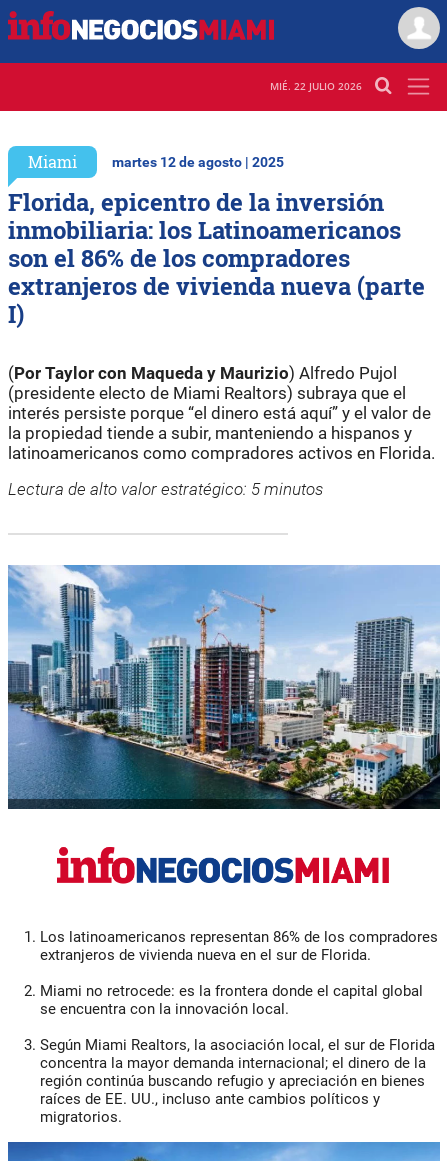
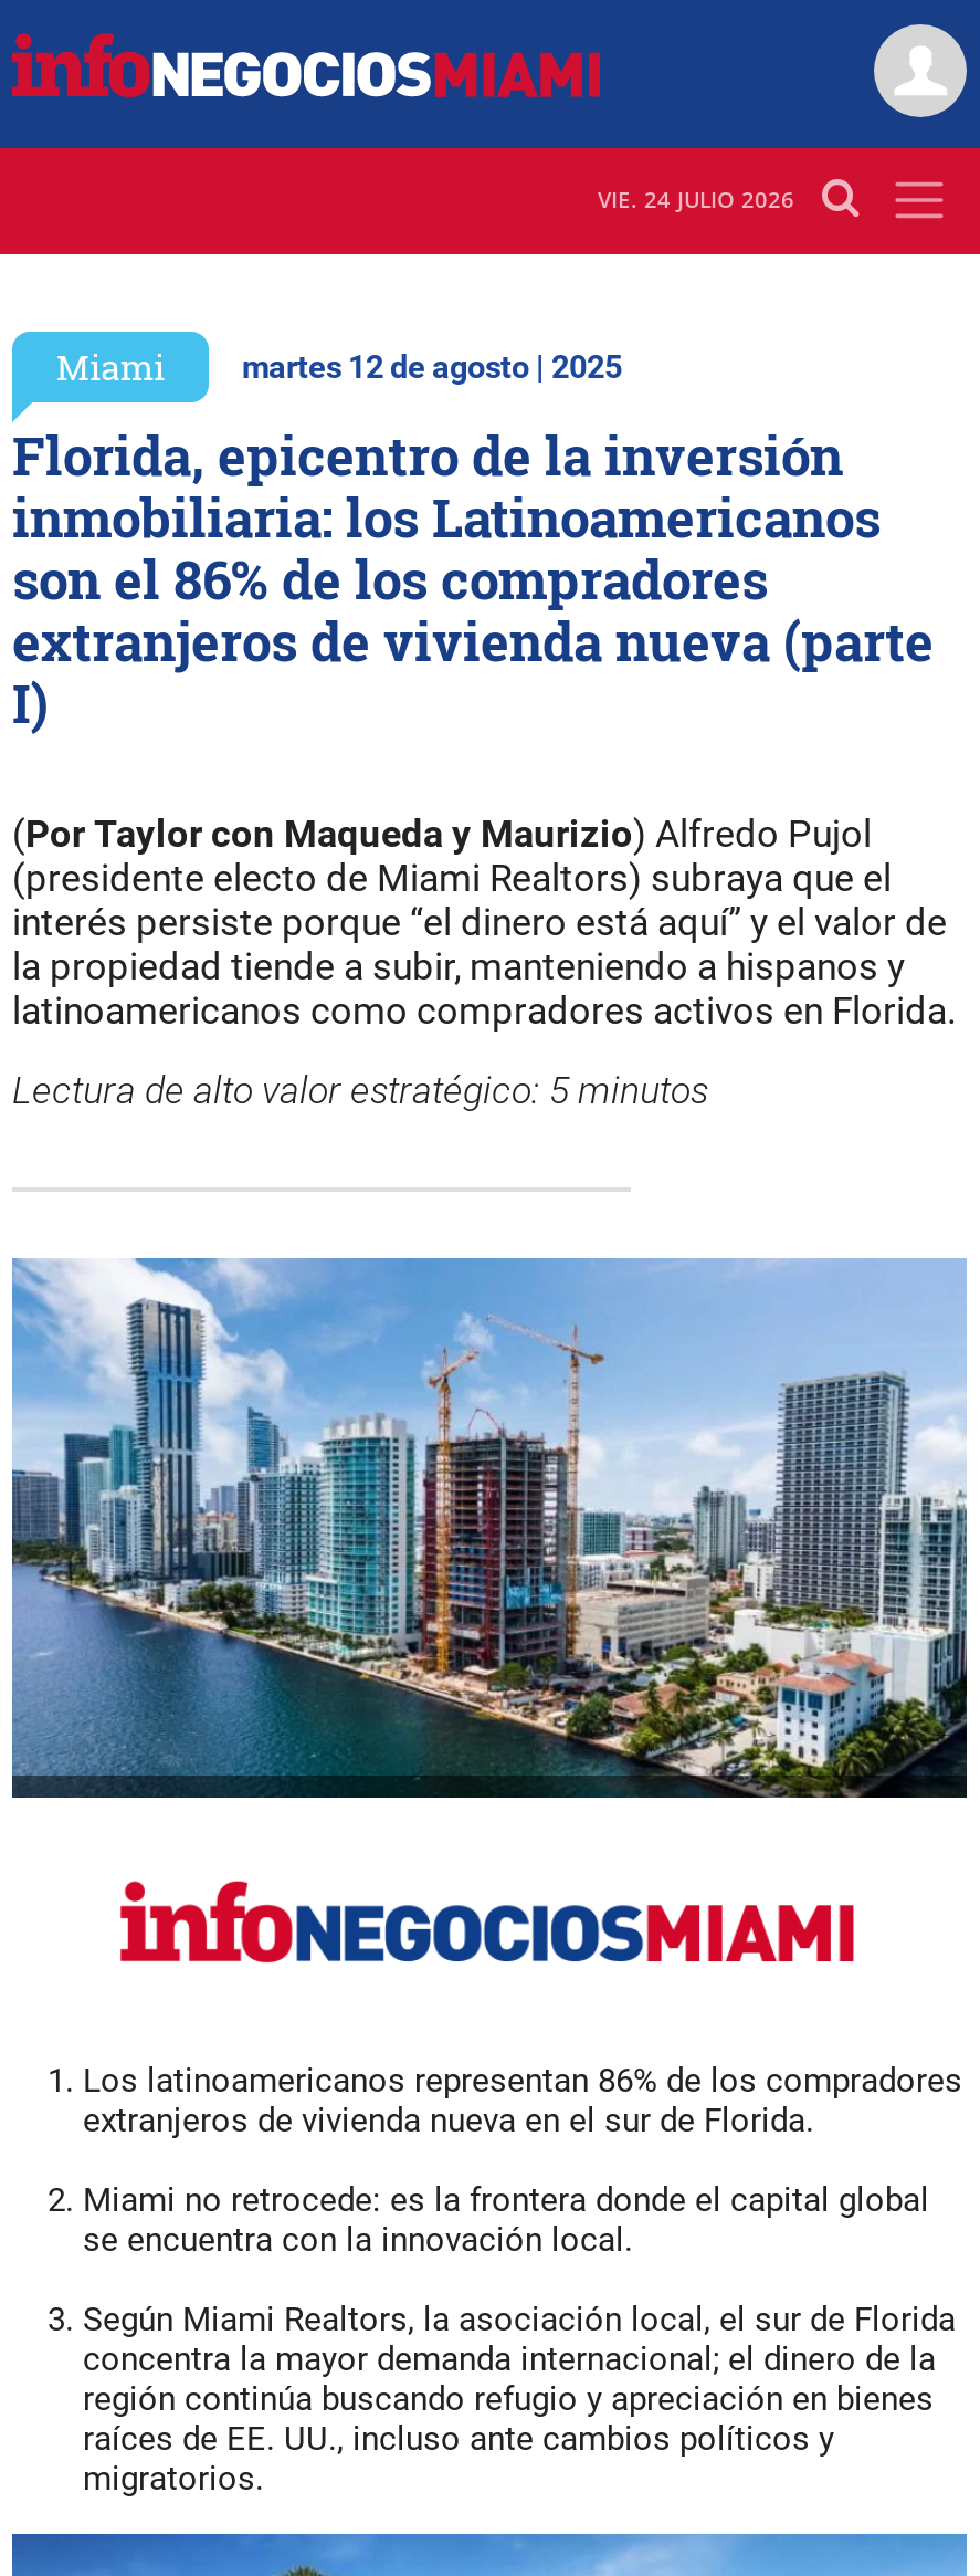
- MIÉ. 22 JULIO 2026
+ VIE. 24 JULIO 2026
